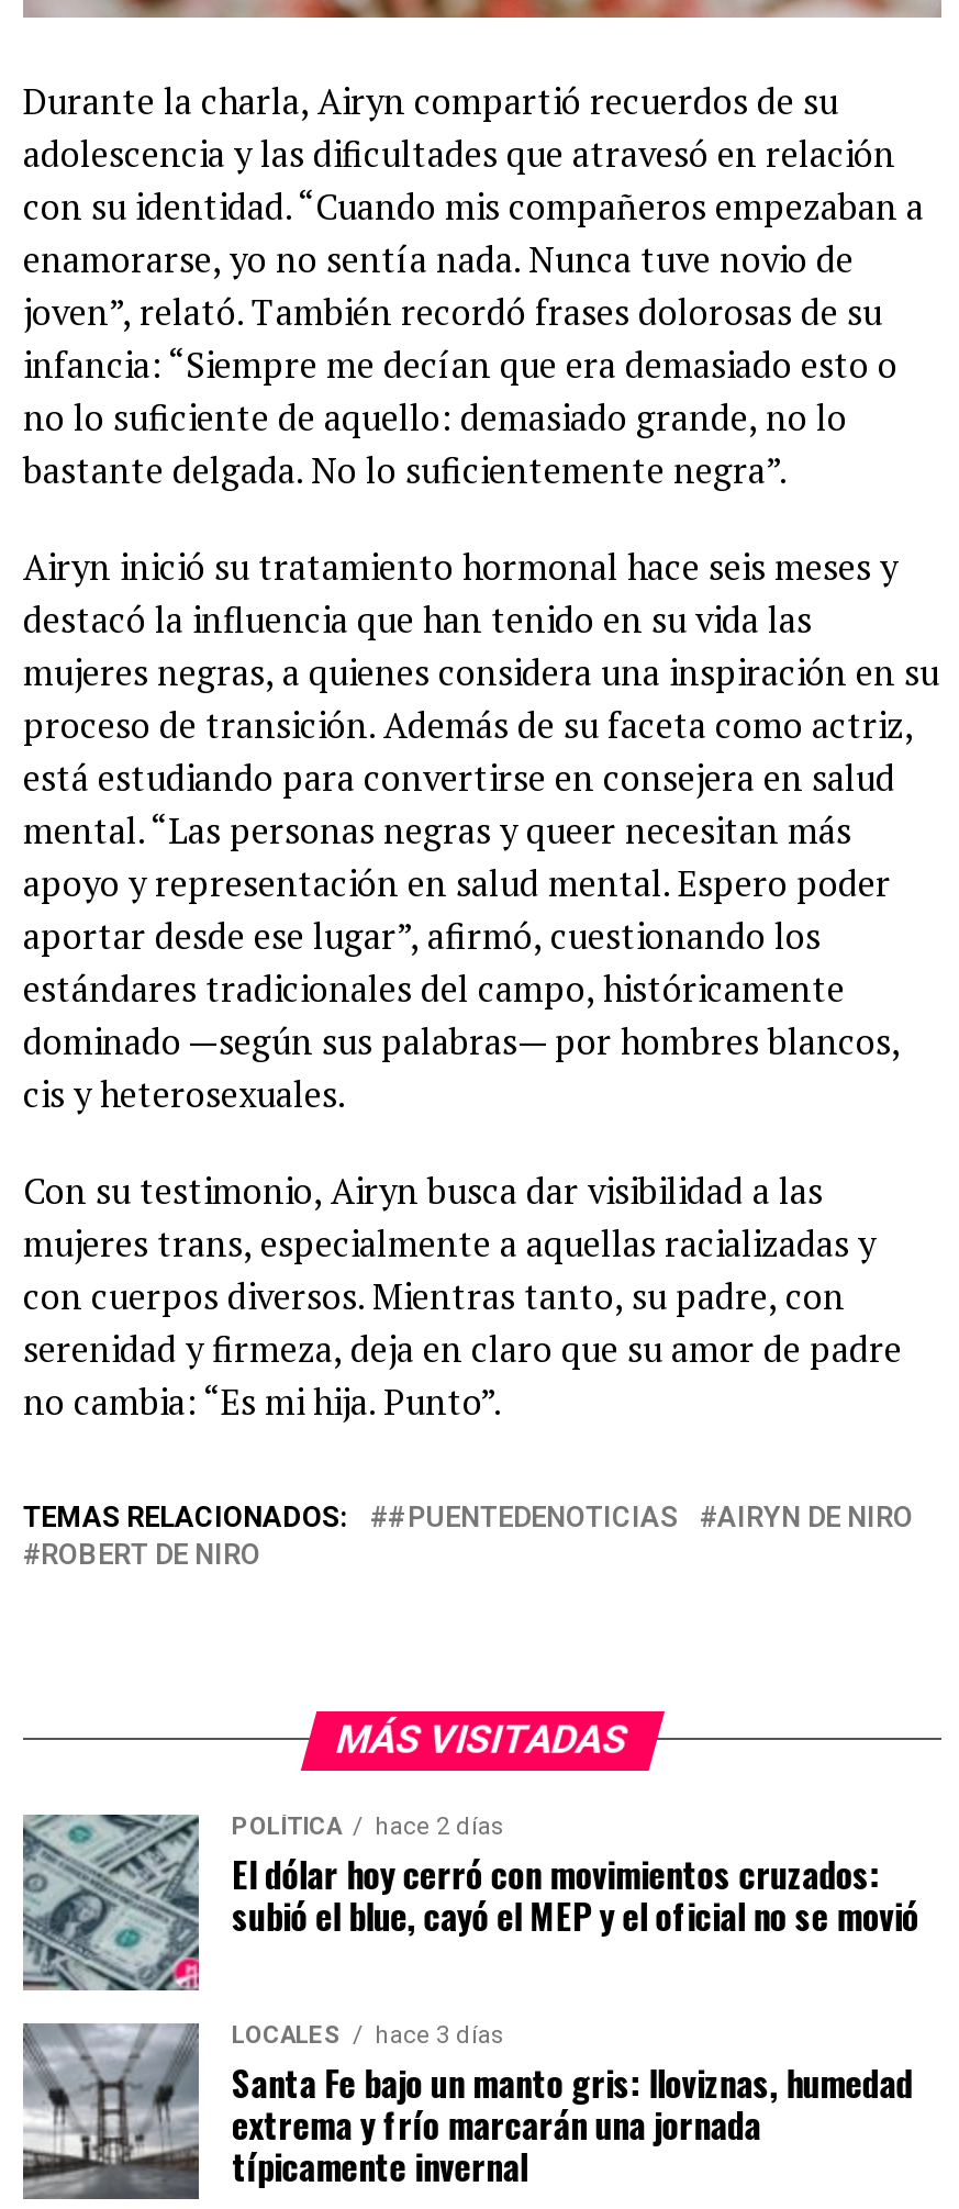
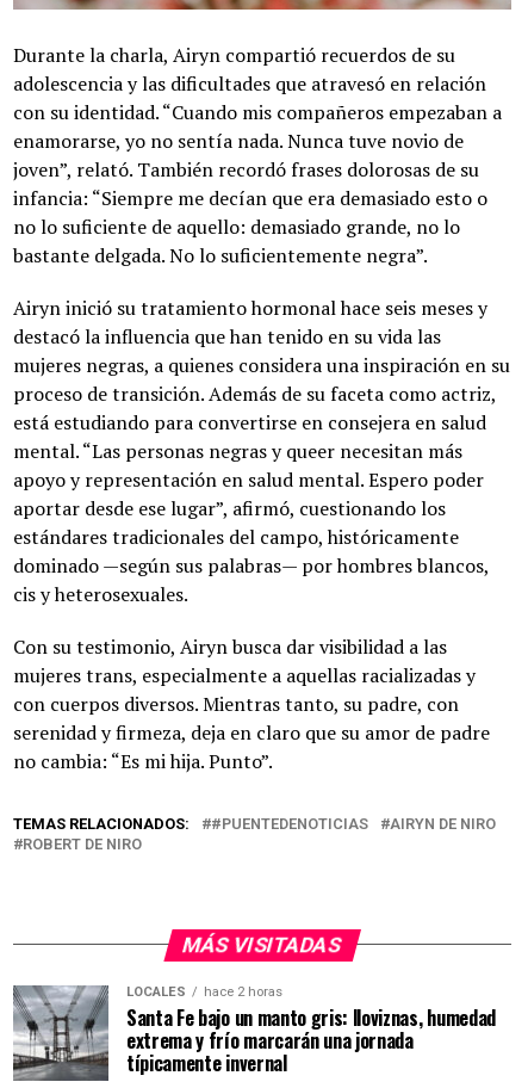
- [image]
- POLÍTICA
- hace 2 días
- El dólar hoy cerró con movimientos cruzados:
- subió el blue, cayó el MEP y el oficial no se movió

- LOCALES hace 3 días
+ LOCALES hace 2 horas
